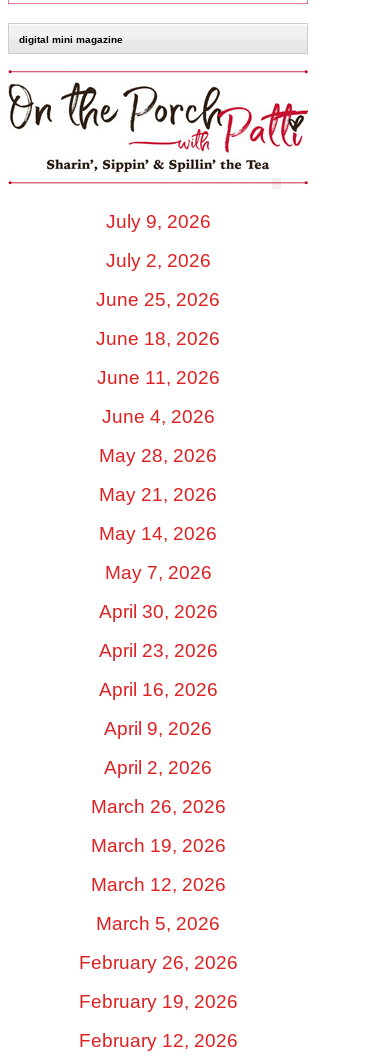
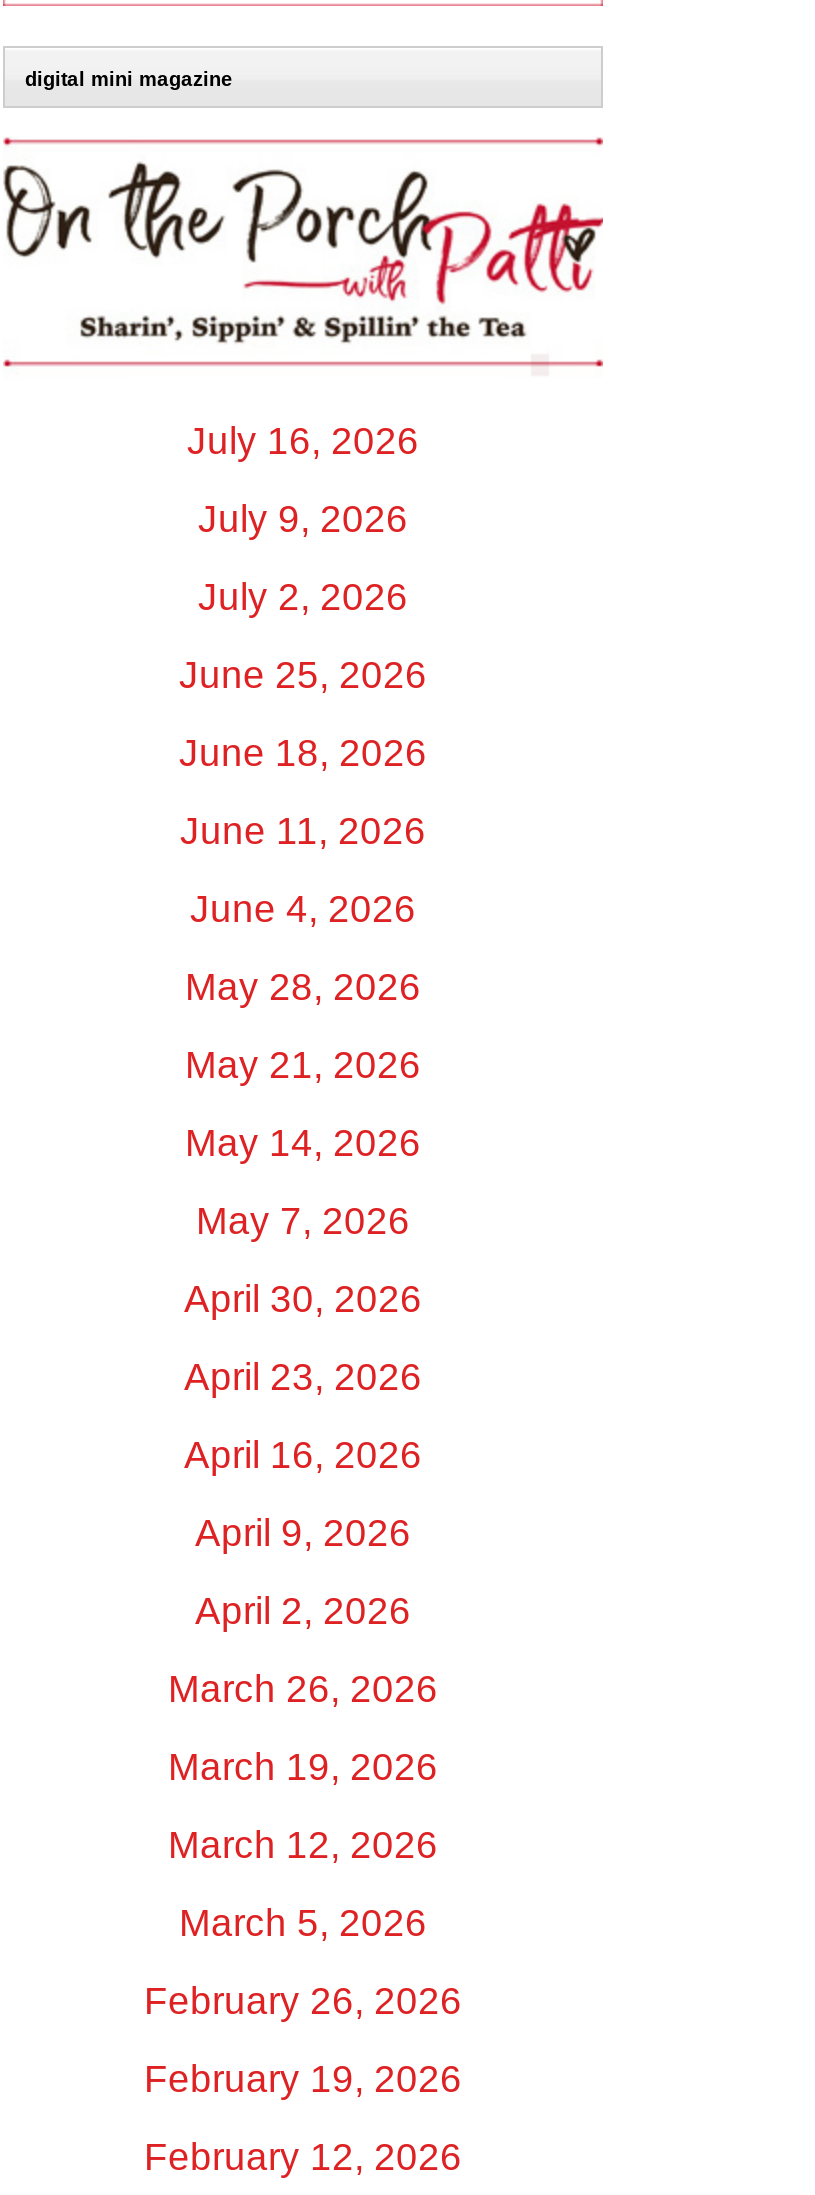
+ July 16, 2026
